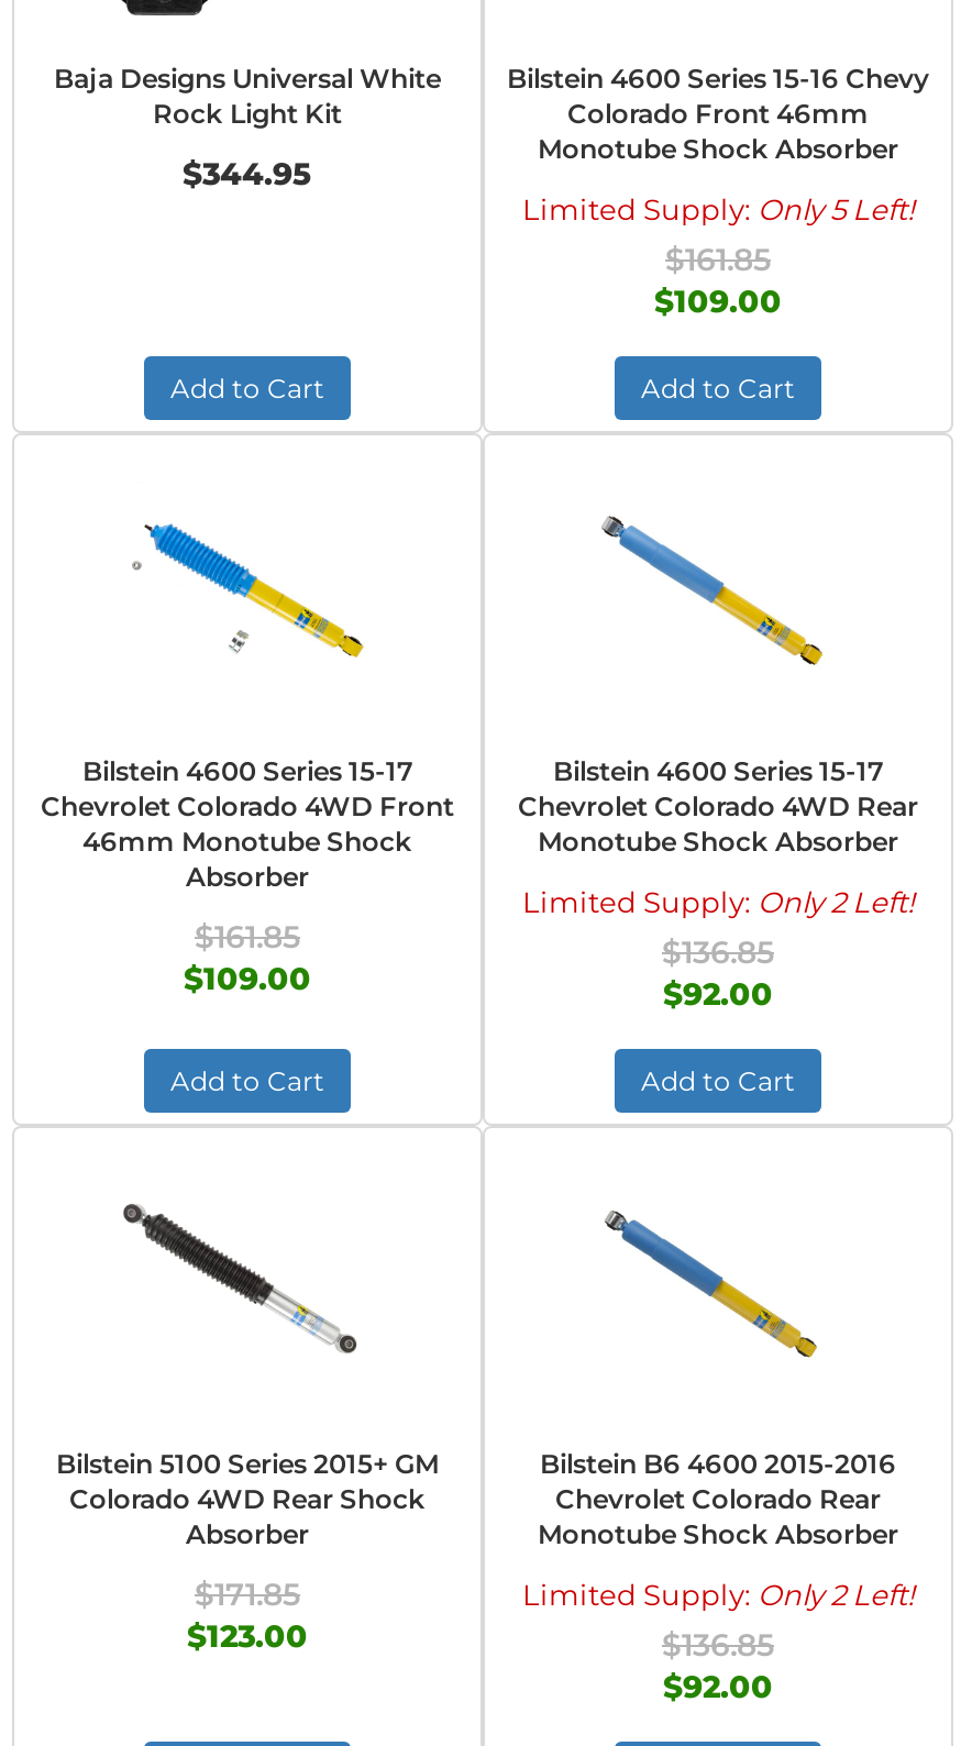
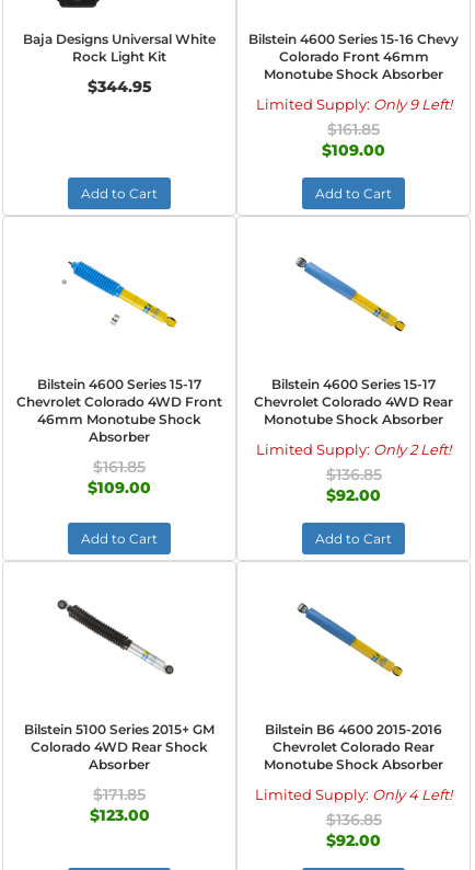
- Limited Supply: Only 5 Left!
+ Limited Supply: Only 9 Left!

- Limited Supply: Only 2 Left!
+ Limited Supply: Only 4 Left!
